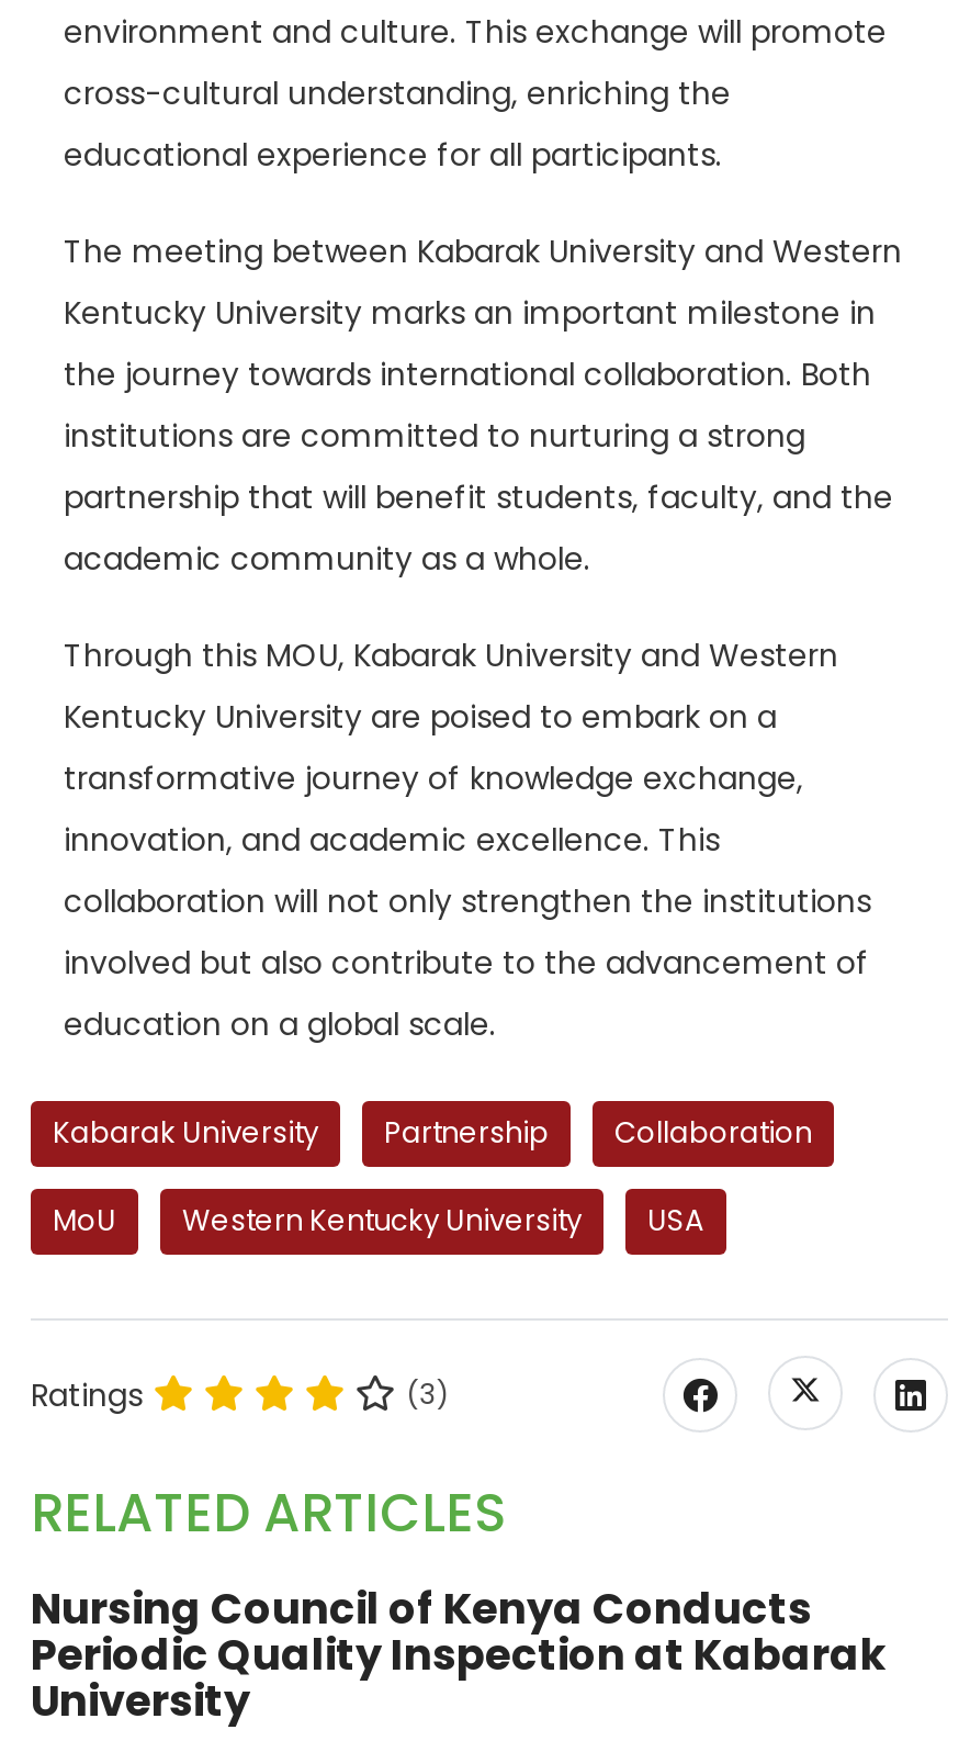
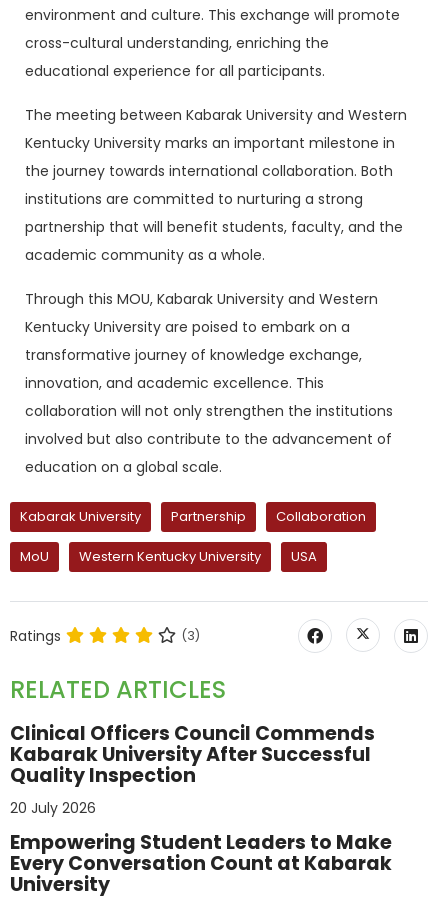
- Nursing Council of Kenya Conducts
- Periodic Quality Inspection at Kabarak
+ Clinical Officers Council Commends
+ Kabarak University After Successful
+ Quality Inspection
+ 20 July 2026
+ Empowering Student Leaders to Make
+ Every Conversation Count at Kabarak
